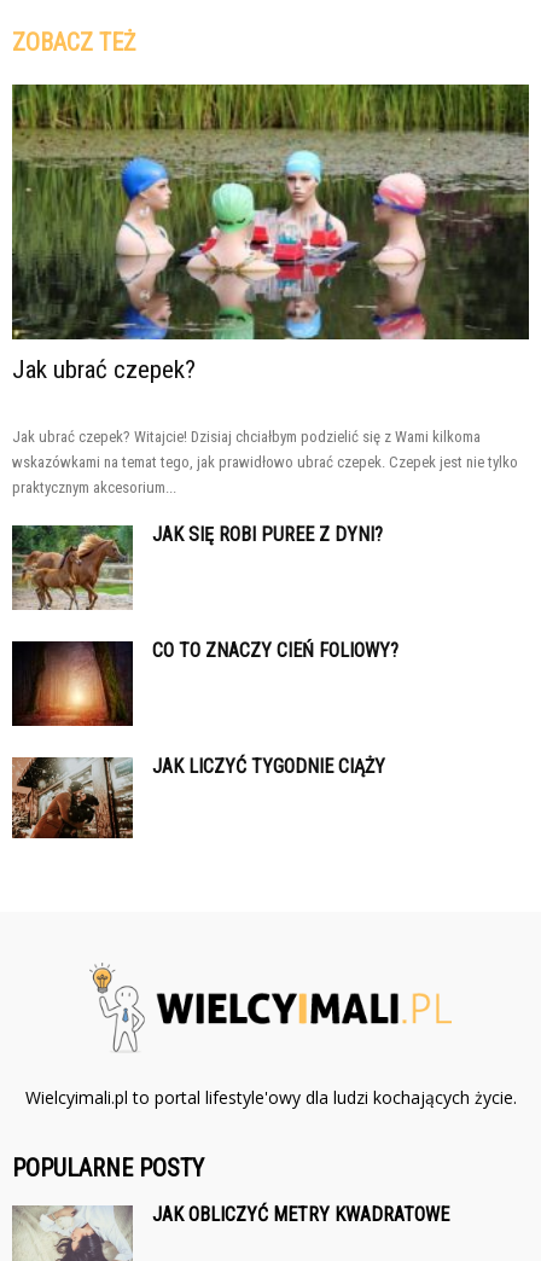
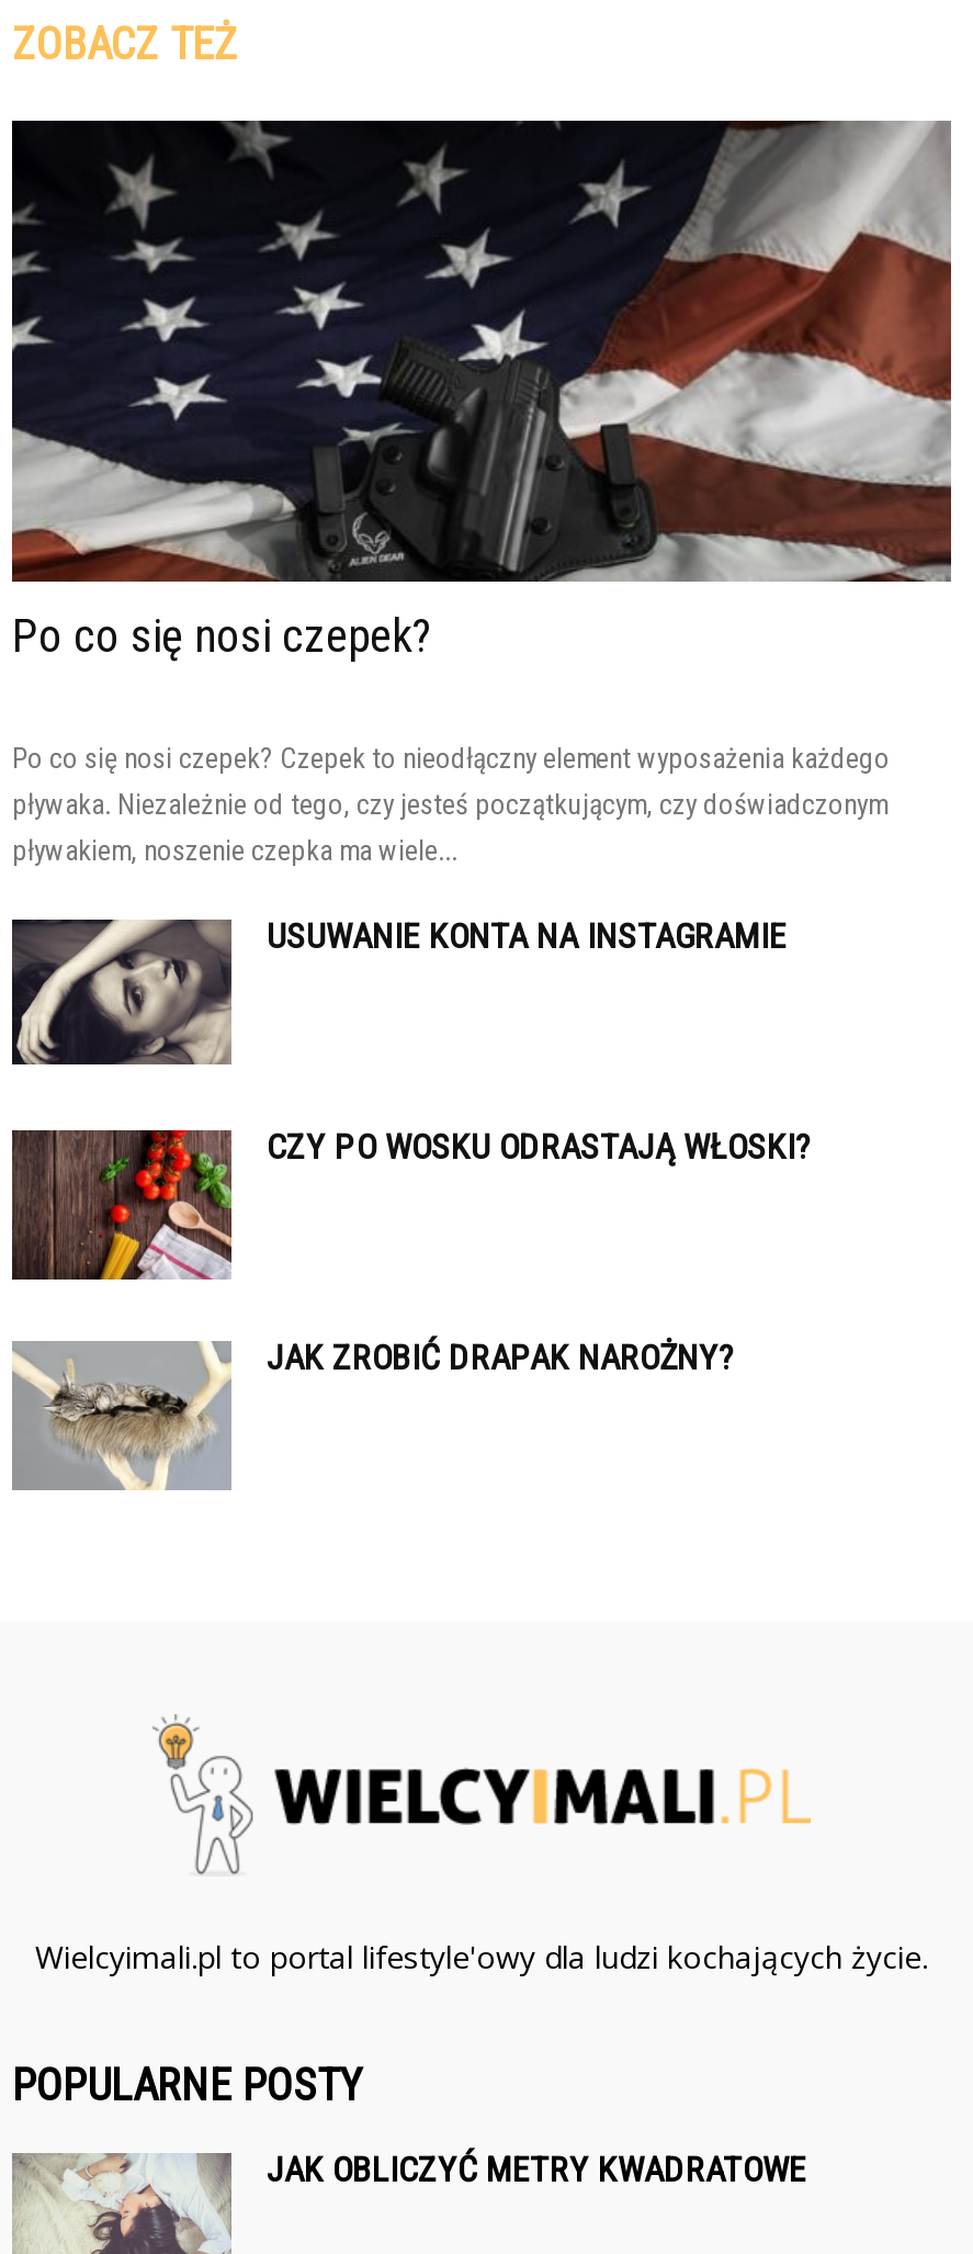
- [image]
- Jak ubrać czepek?
+ [image]
+ Po co się nosi czepek?

- Jak ubrać czepek? Witajcie! Dzisiaj chciałbym podzielić się z Wami kilkoma
- wskazówkami na temat tego, jak prawidłowo ubrać czepek. Czepek jest nie tylko
- praktycznym akcesorium...
+ Po co się nosi czepek? Czepek to nieodłączny element wyposażenia każdego
+ pływaka. Niezależnie od tego, czy jesteś początkującym, czy doświadczonym
+ pływakiem, noszenie czepka ma wiele...

- [image]
- JAK SIĘ ROBI PUREE Z DYNI?
+ [image]
+ USUWANIE KONTA NA INSTAGRAMIE

- [image]
- CO TO ZNACZY CIEŃ FOLIOWY?
+ [image]
+ CZY PO WOSKU ODRASTAJĄ WŁOSKI?

- [image]
- JAK LICZYĆ TYGODNIE CIĄŻY
+ [image]
+ JAK ZROBIĆ DRAPAK NAROŻNY?
